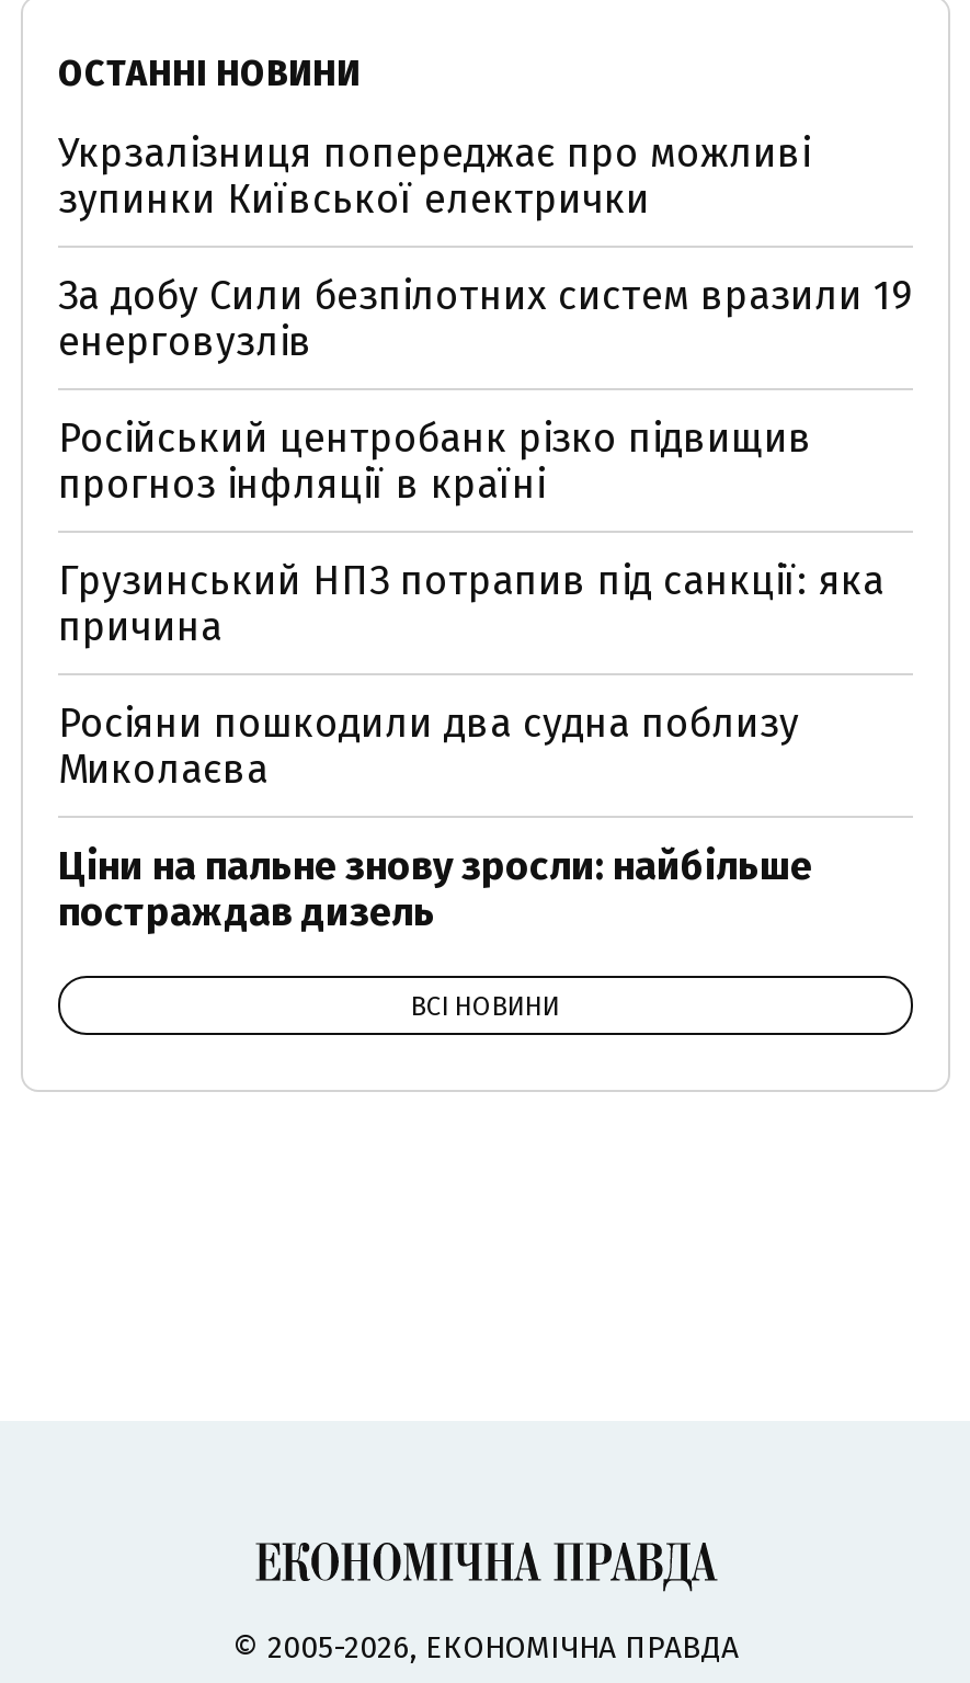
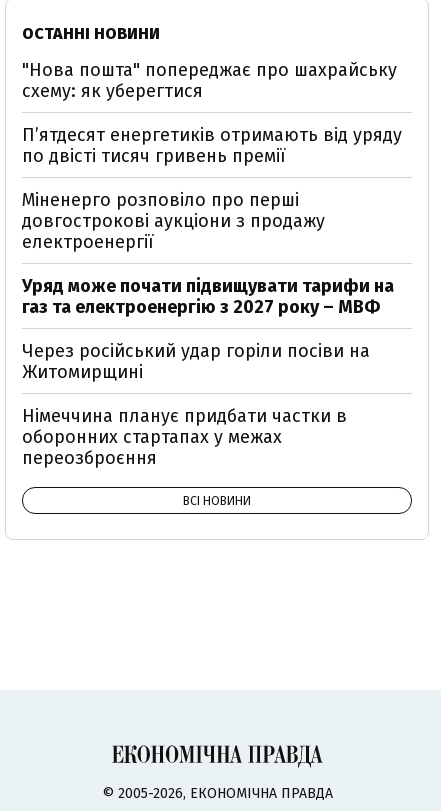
- Укрзалізниця попереджає про можливі
- зупинки Київської електрички
+ "Нова пошта" попереджає про шахрайську
+ схему: як уберегтися

- За добу Сили безпілотних систем вразили 19
- енерговузлів
+ П’ятдесят енергетиків отримають від уряду
+ по двісті тисяч гривень премії

- Російський центробанк різко підвищив
- прогноз інфляції в країні
+ Міненерго розповіло про перші
+ довгострокові аукціони з продажу
+ електроенергії

- Грузинський НПЗ потрапив під санкції: яка
- причина
+ Уряд може почати підвищувати тарифи на
+ газ та електроенергію з 2027 року – МВФ

- Росіяни пошкодили два судна поблизу
- Миколаєва
+ Через російський удар горіли посіви на
+ Житомирщині

- Ціни на пальне знову зросли: найбільше
- постраждав дизель
+ Німеччина планує придбати частки в
+ оборонних стартапах у межах
+ переозброєння
